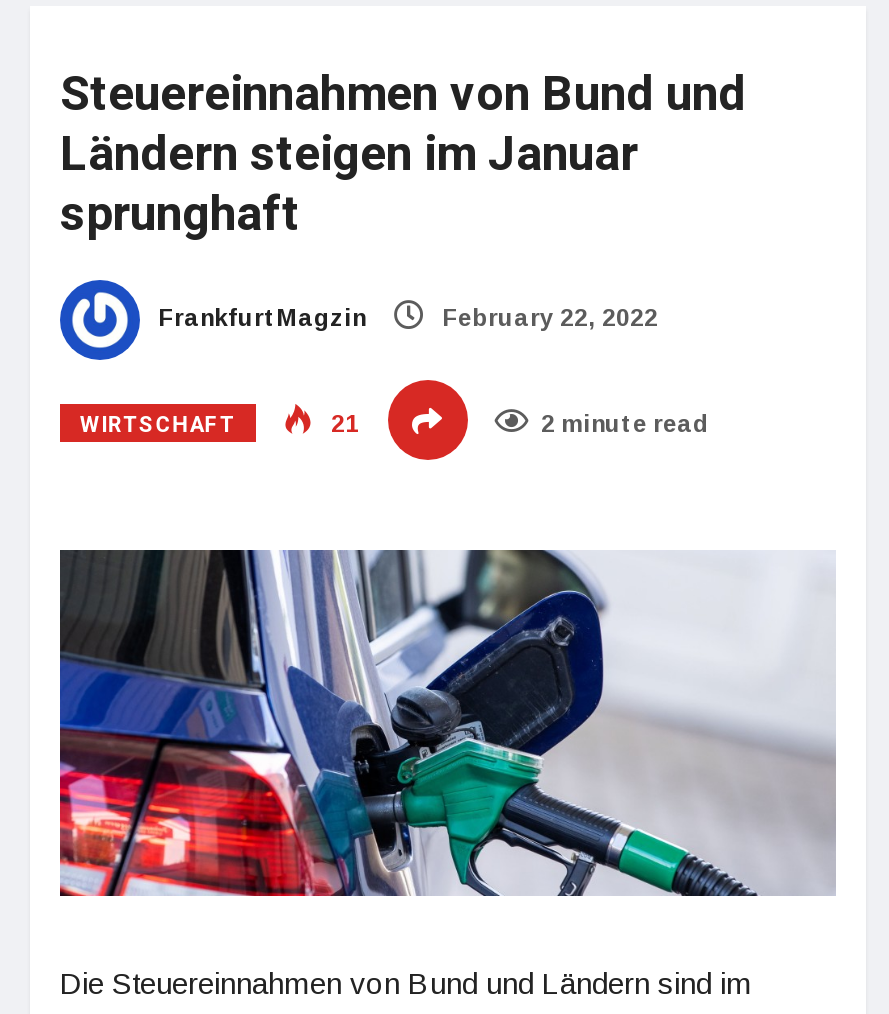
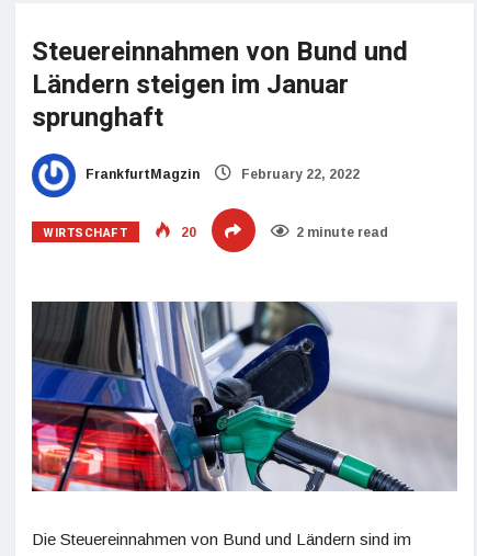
- 21
+ 20
